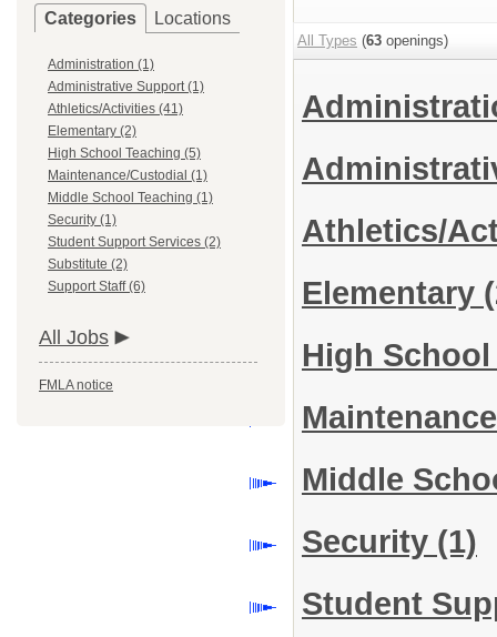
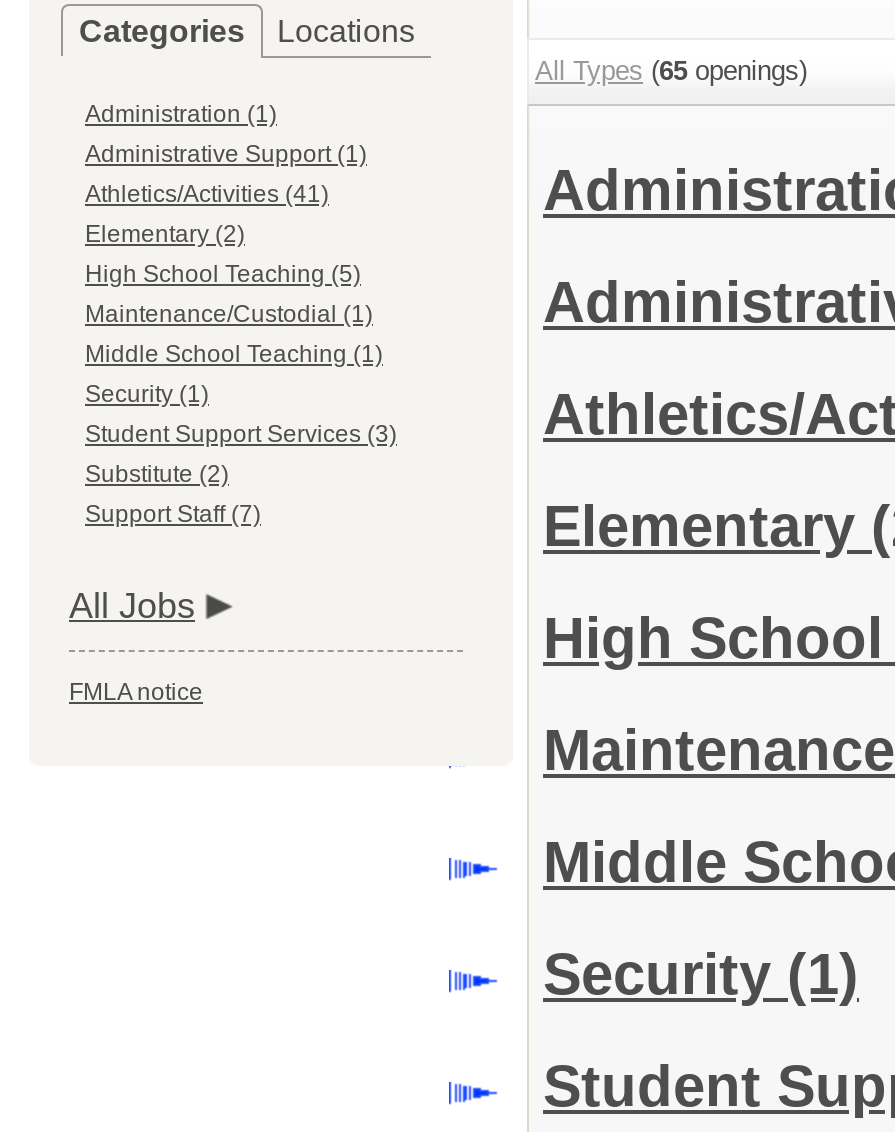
- All Types (63 openings)
+ All Types (65 openings)

- Student Support Services (2)
+ Student Support Services (3)

- Support Staff (6)
+ Support Staff (7)
